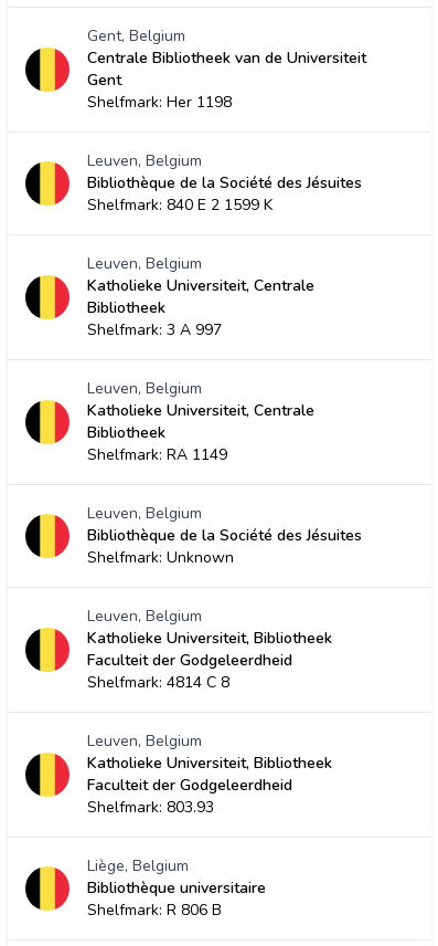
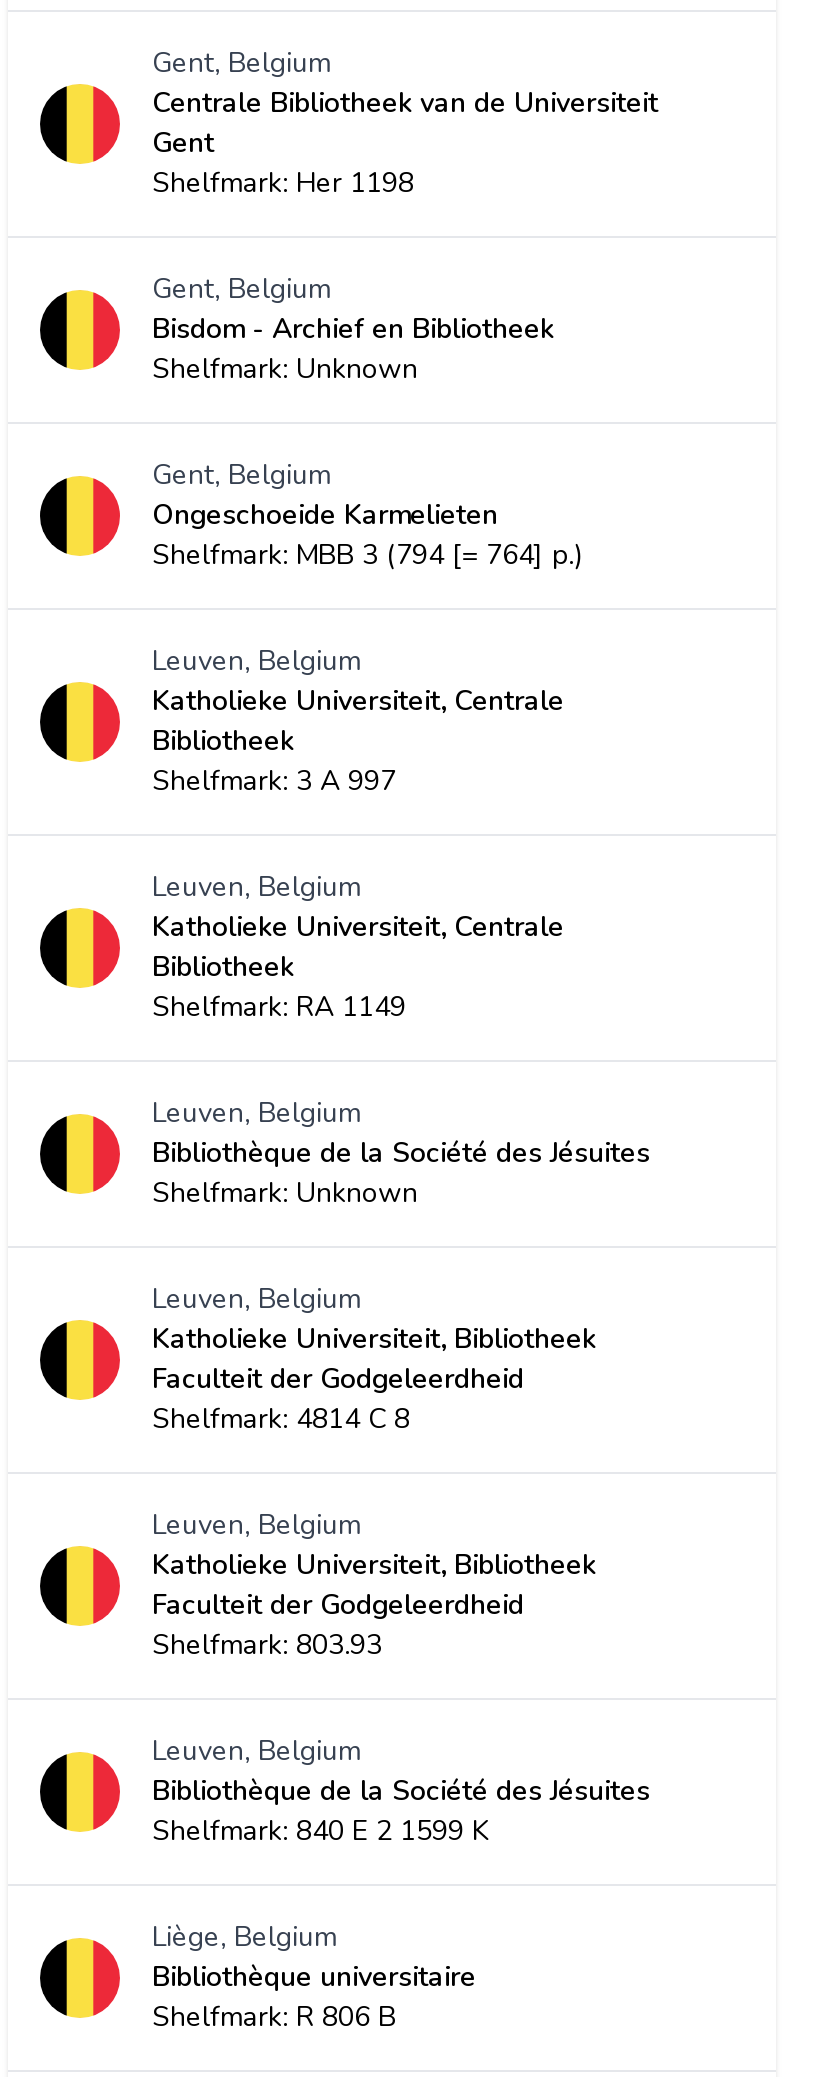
- Leuven, Belgium
- Bibliothèque de la Société des Jésuites
- Shelfmark: 840 E 2 1599 K
+ Gent, Belgium
+ Bisdom - Archief en Bibliotheek
+ Shelfmark: Unknown
+ Gent, Belgium
+ Ongeschoeide Karmelieten
+ Shelfmark: MBB 3 (794 [= 764] p.)

+ Leuven, Belgium
+ Bibliothèque de la Société des Jésuites
+ Shelfmark: 840 E 2 1599 K
